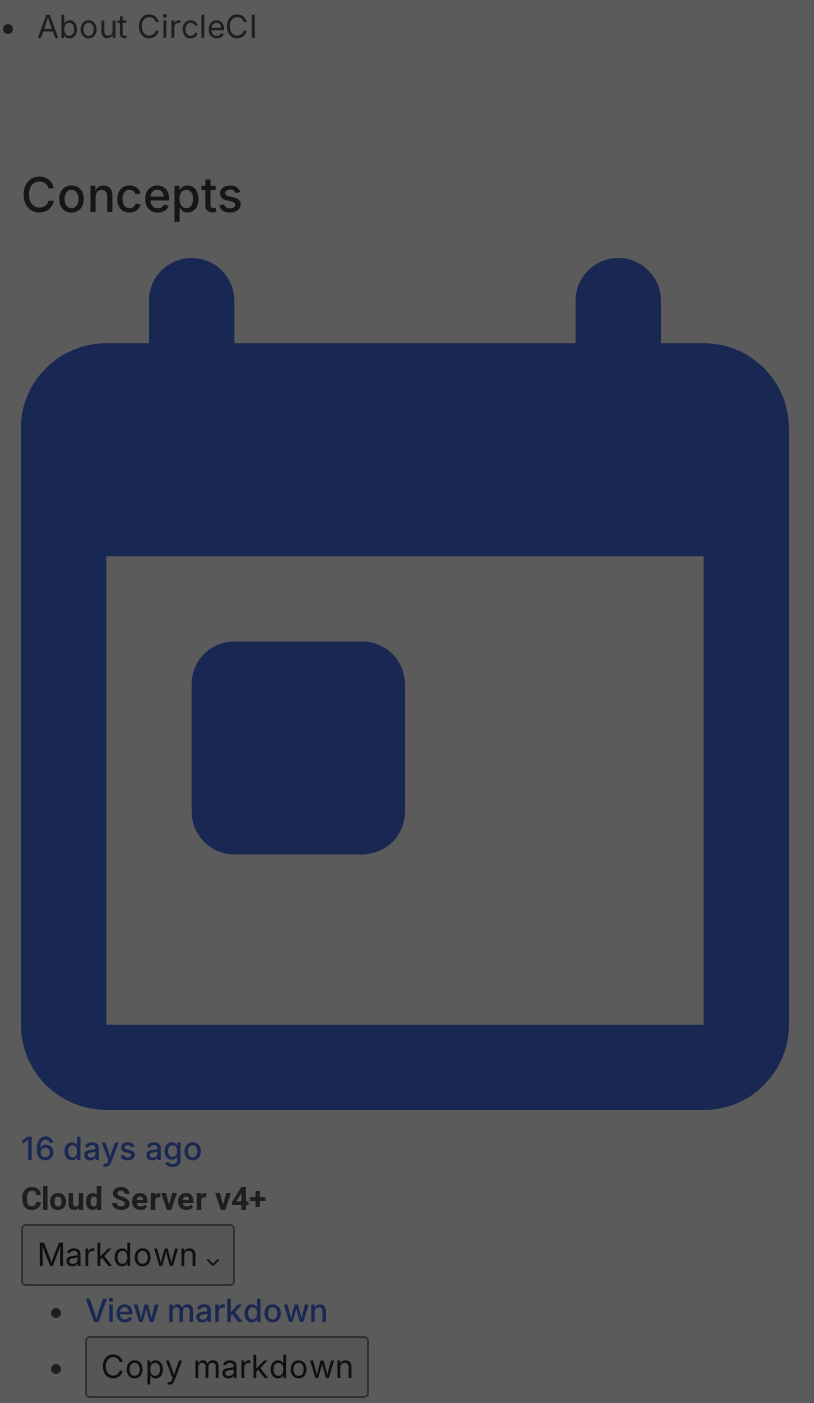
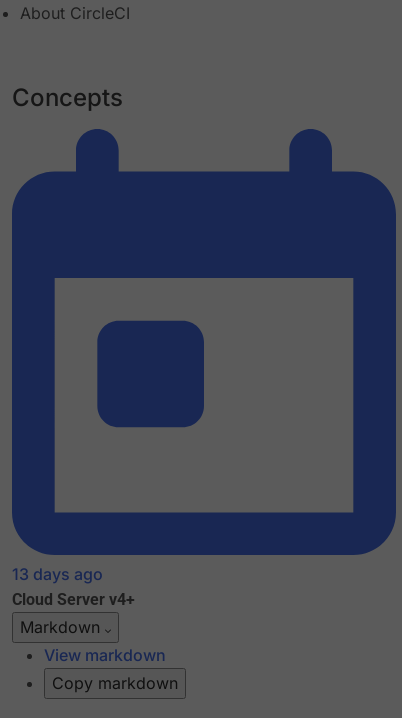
- 16 days ago
+ 13 days ago
